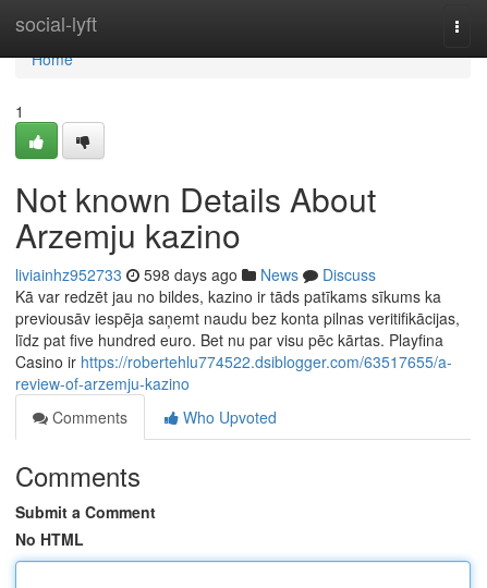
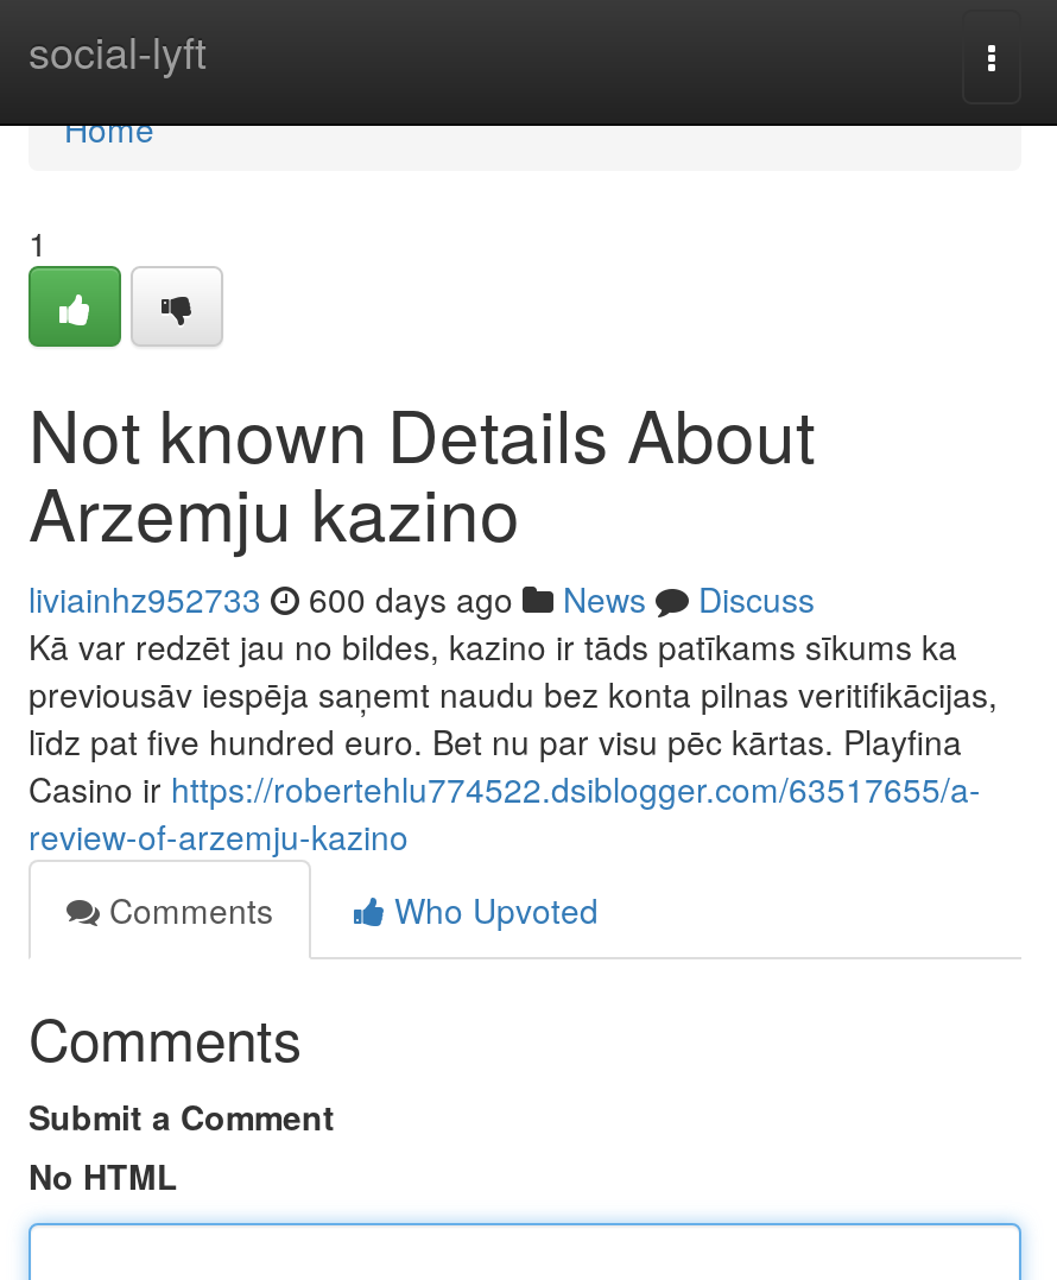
- liviainhz952733 598 days ago News Discuss
+ liviainhz952733 600 days ago News Discuss
